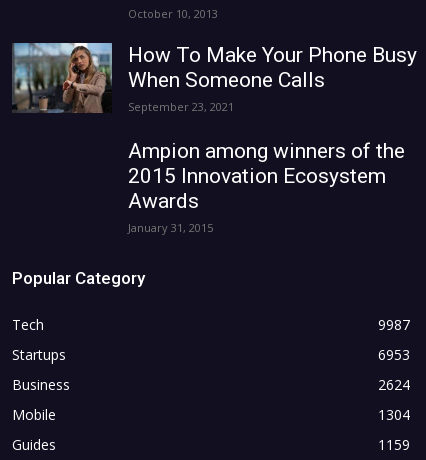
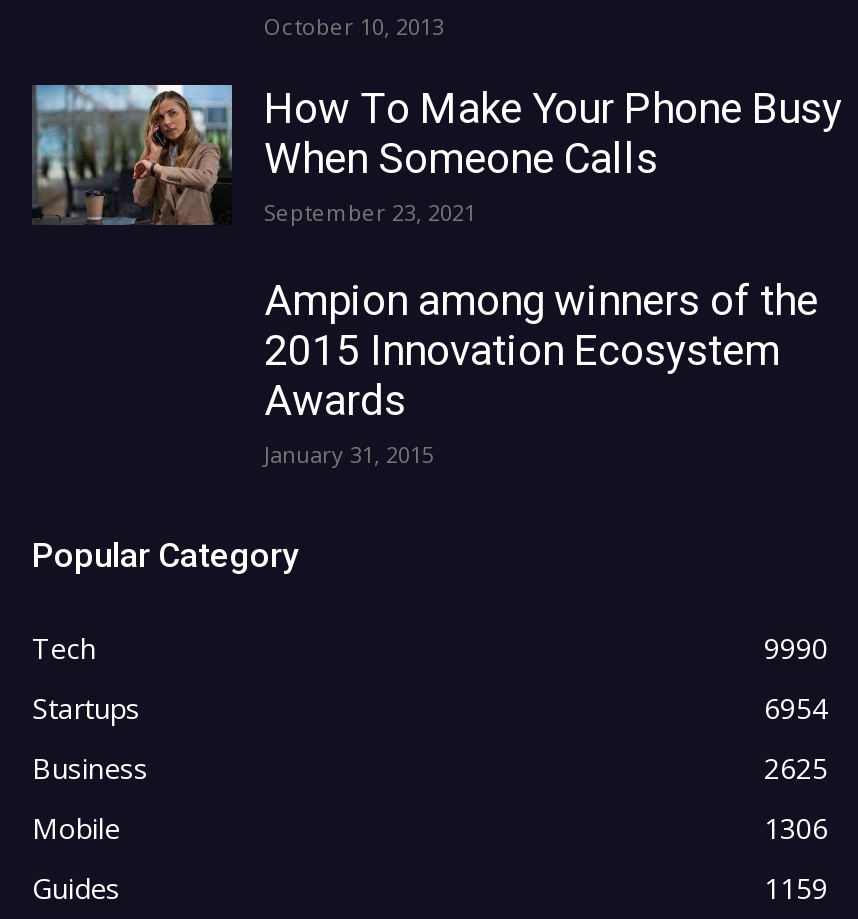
- 9987
+ 9990

- 6953
+ 6954

- 2624
+ 2625

- 1304
+ 1306
